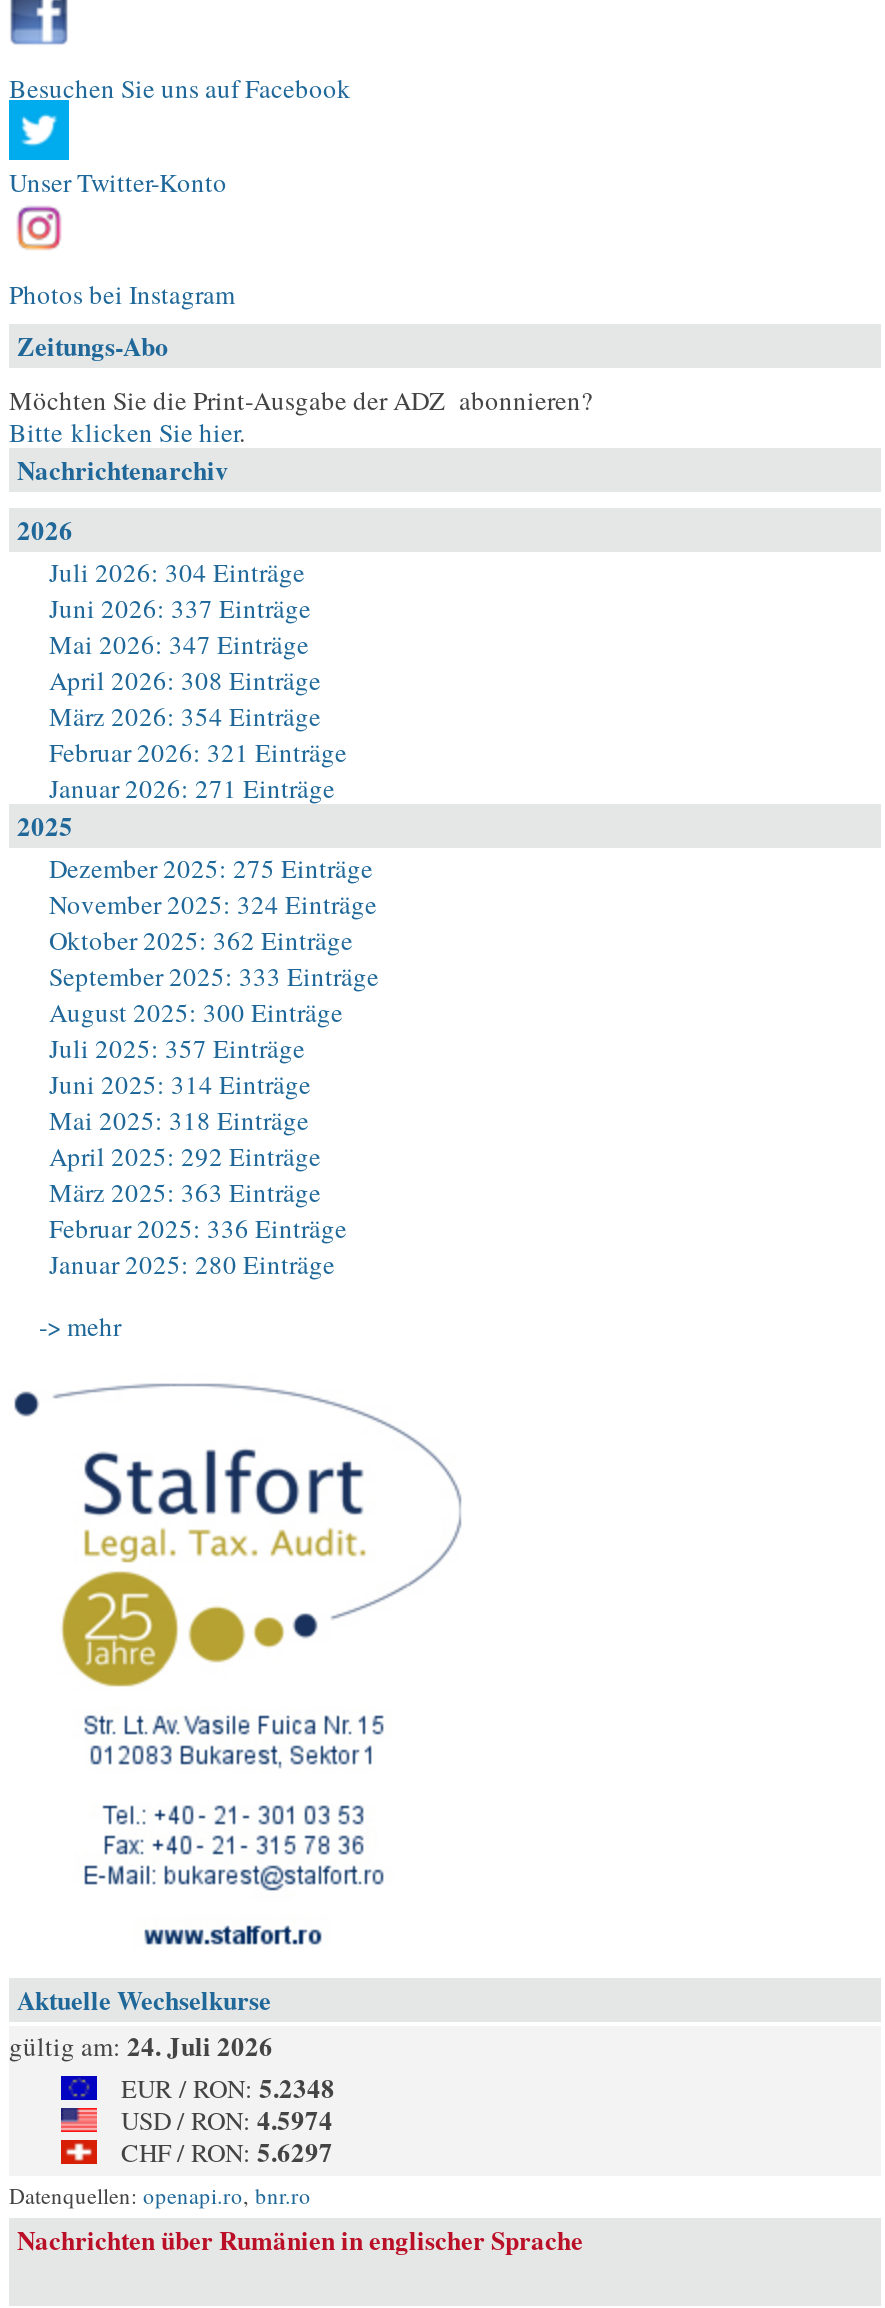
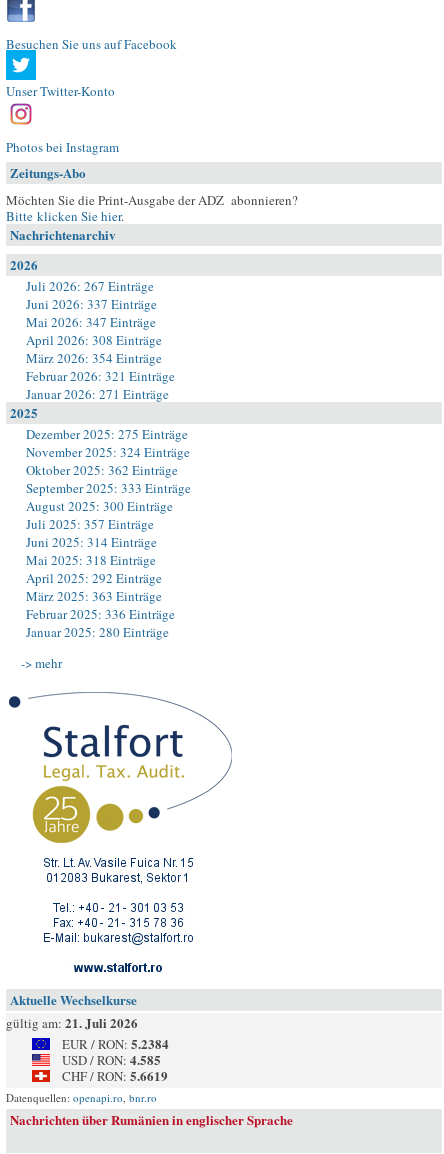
- Juli 2026: 304 Einträge
+ Juli 2026: 267 Einträge

- gültig am: 24. Juli 2026
+ gültig am: 21. Juli 2026

- EUR / RON: 5.2348
+ EUR / RON: 5.2384

- USD / RON: 4.5974
+ USD / RON: 4.585

- CHF / RON: 5.6297
+ CHF / RON: 5.6619
